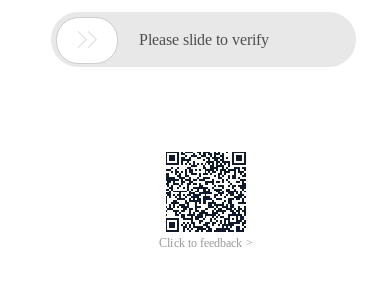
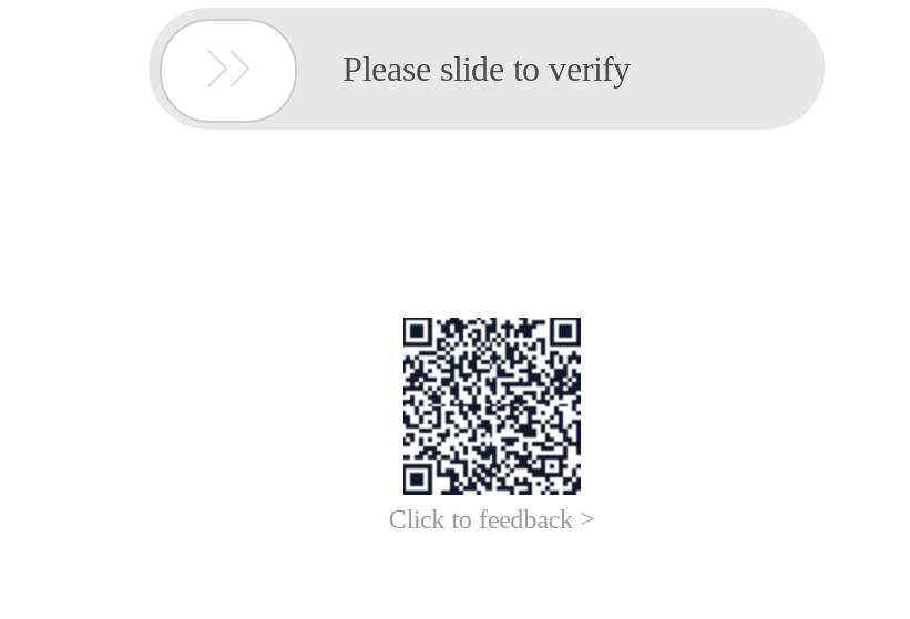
- [image]
+ [image]
